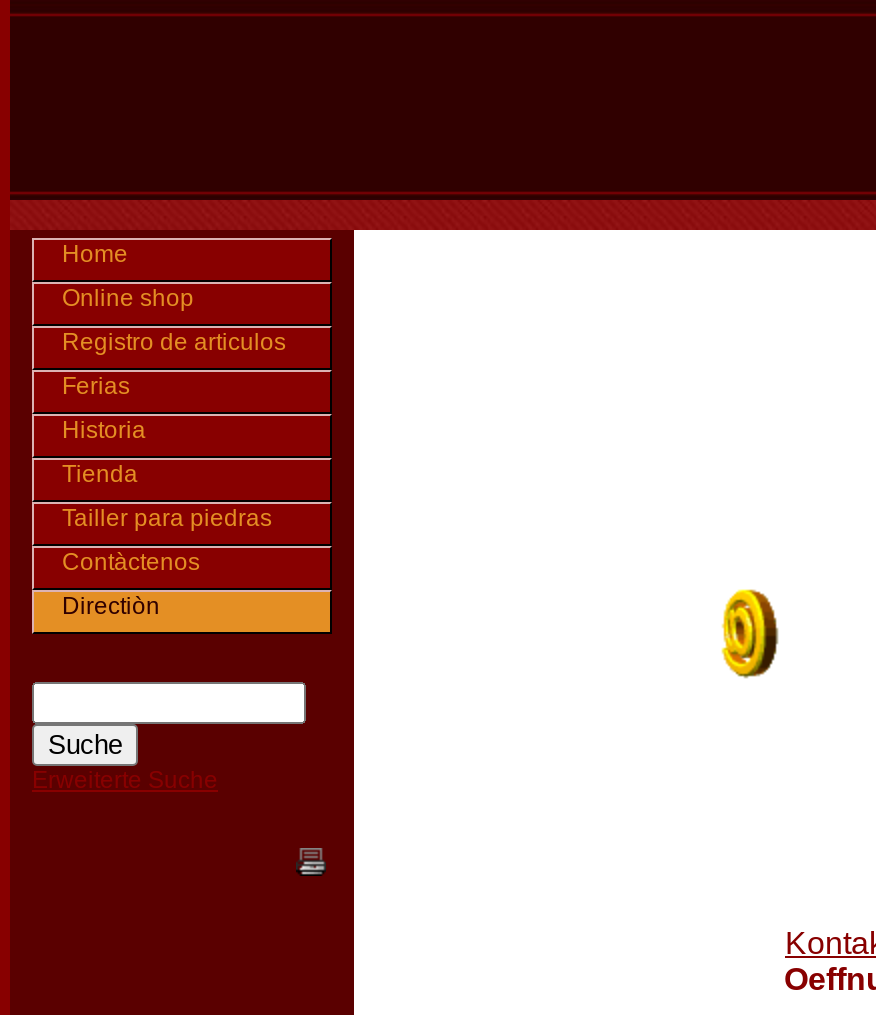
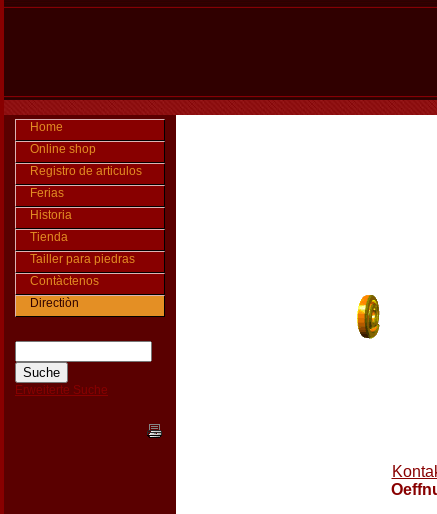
- [image]
+ [image]
